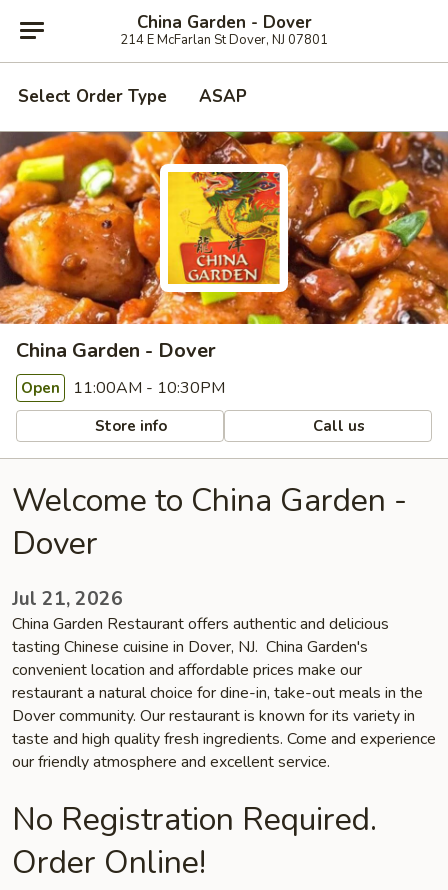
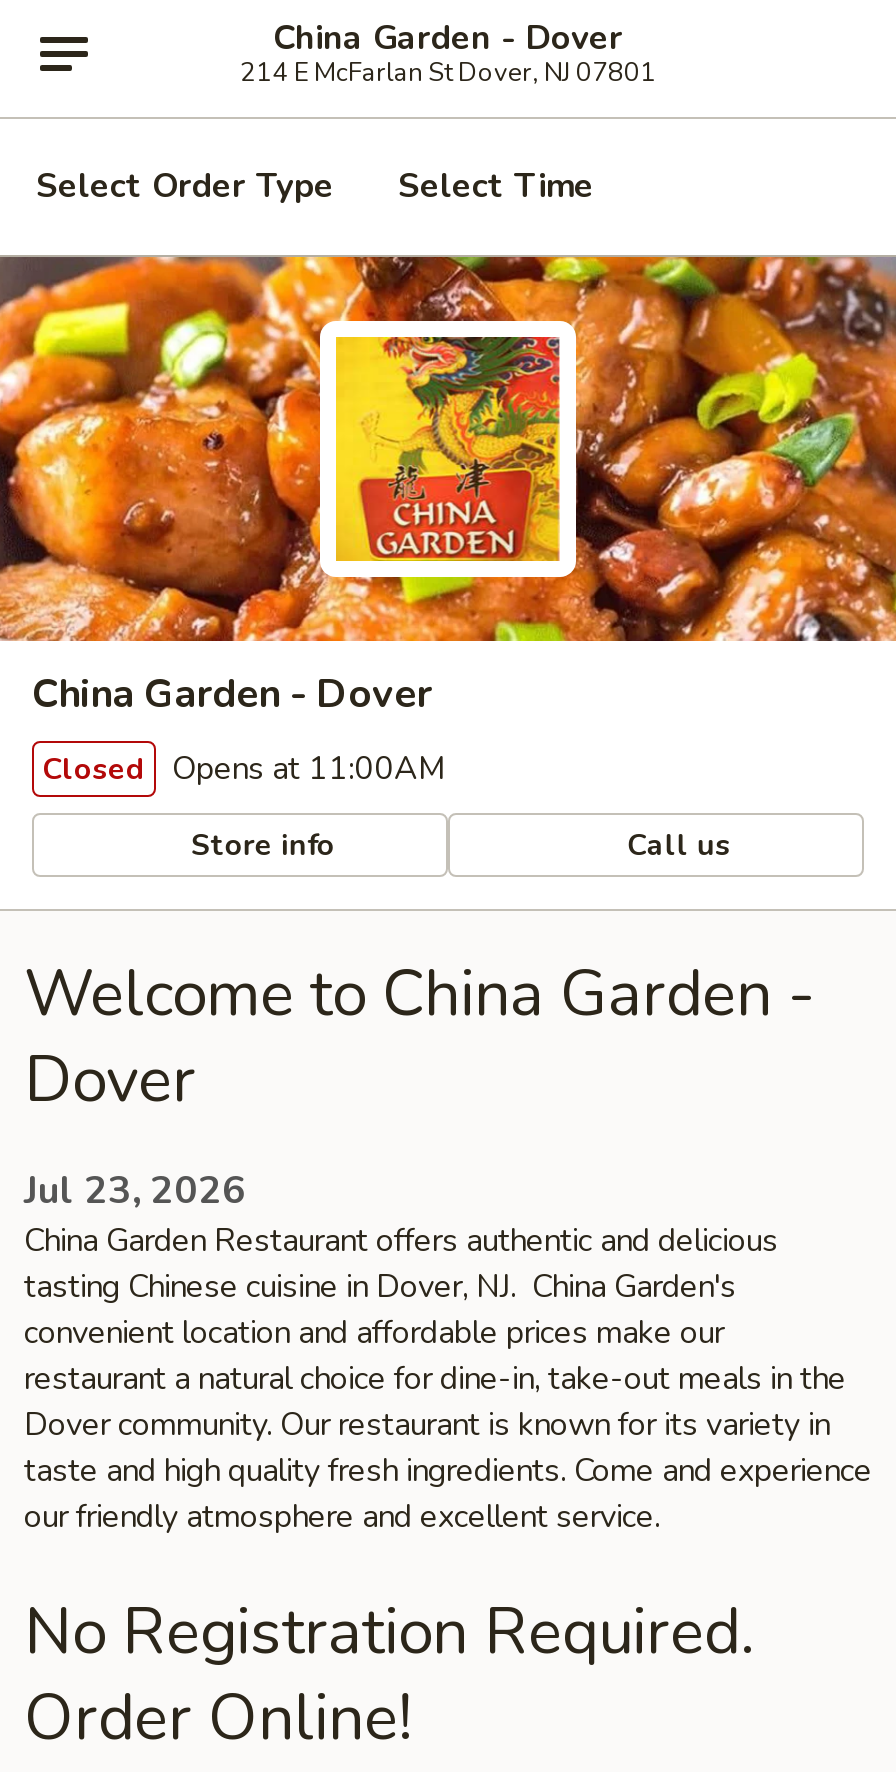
- ASAP
+ Select Time

- Open 11:00AM - 10:30PM
+ Closed Opens at 11:00AM

- Jul 21, 2026
+ Jul 23, 2026
